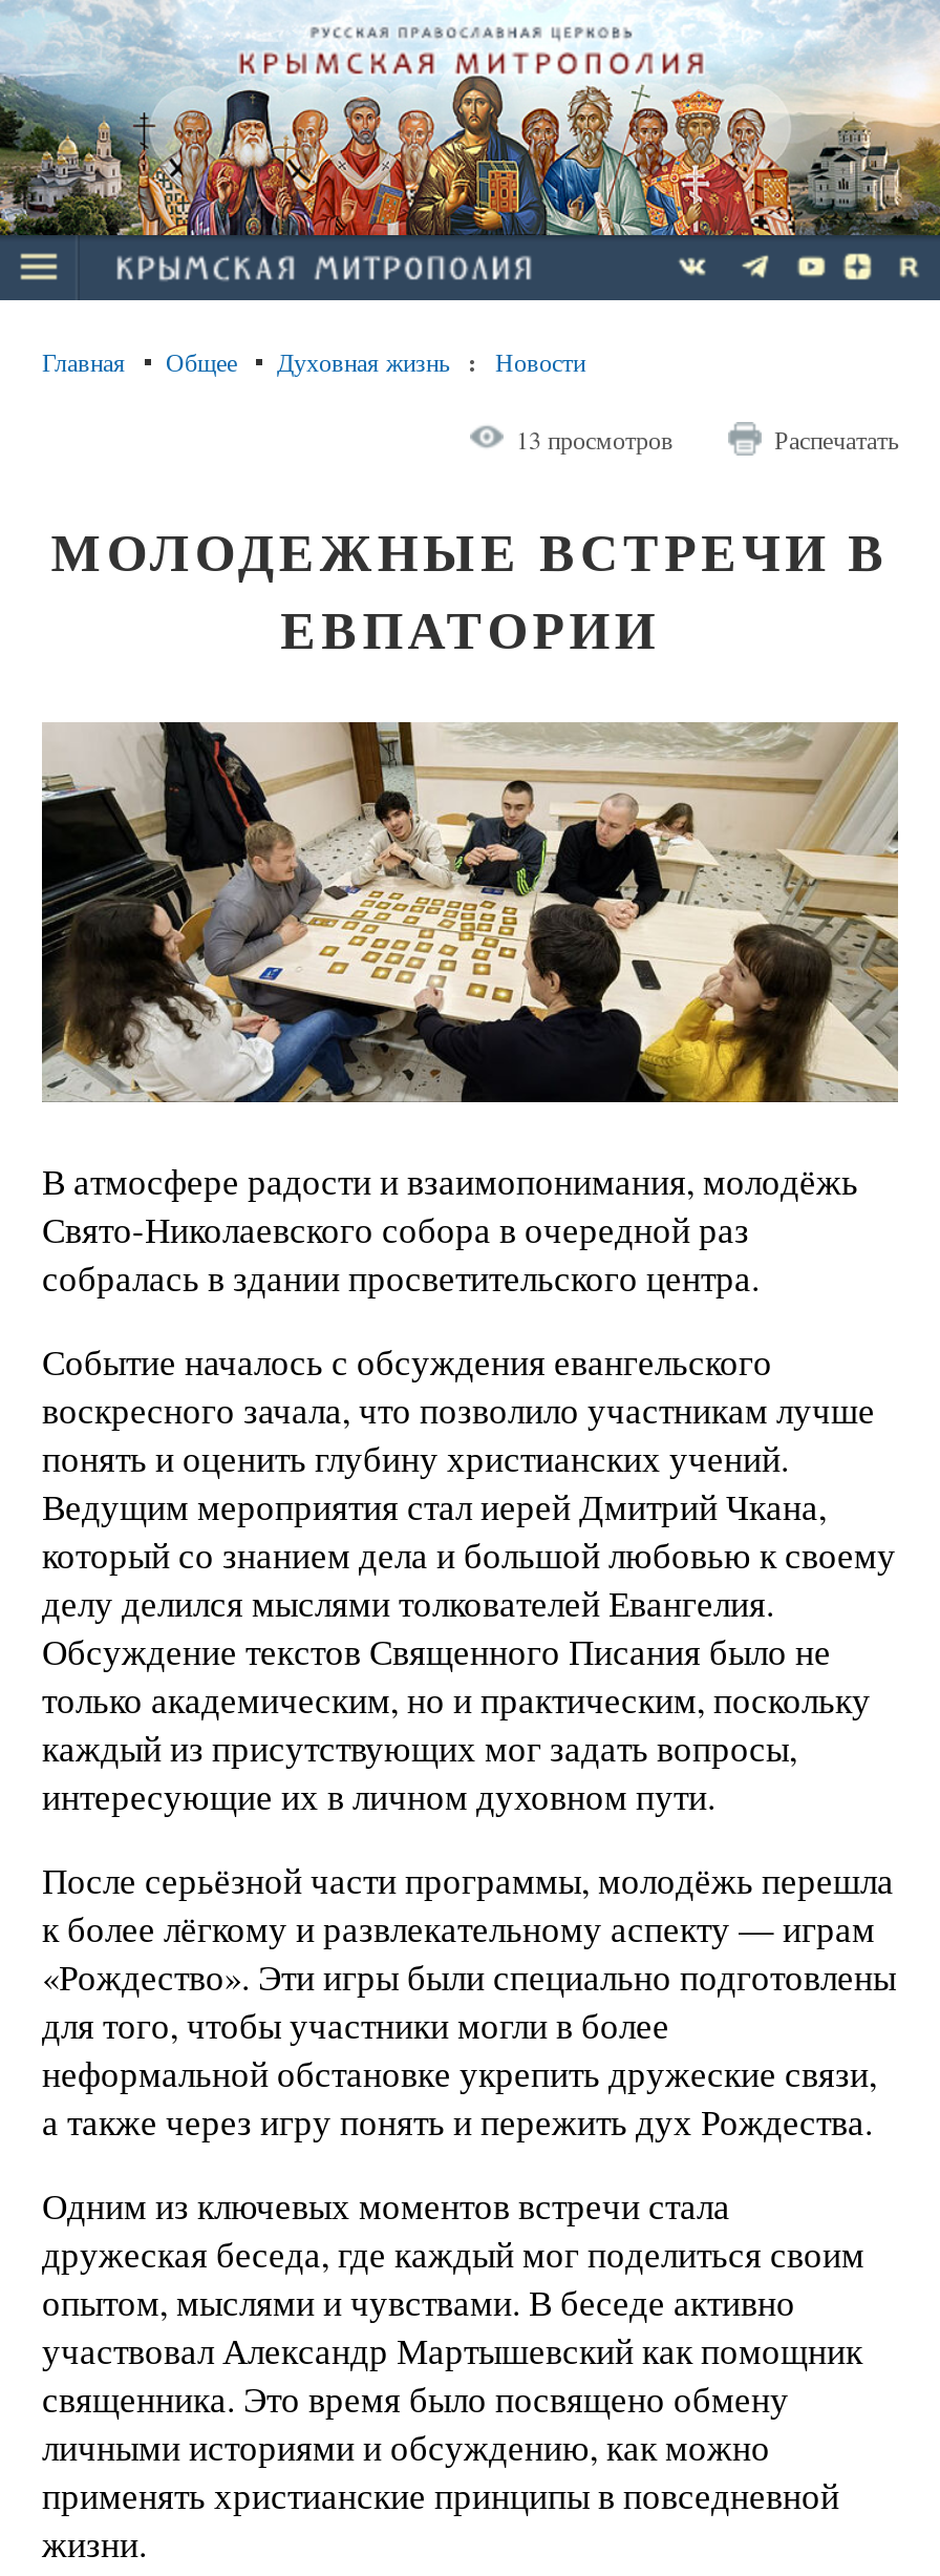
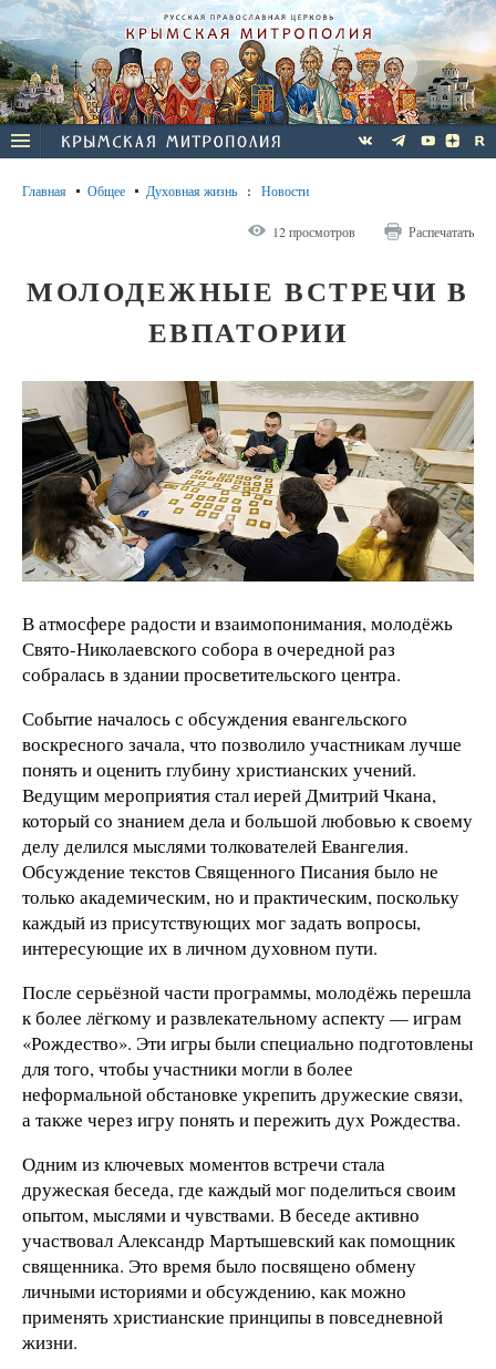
- 13 просмотров
+ 12 просмотров
